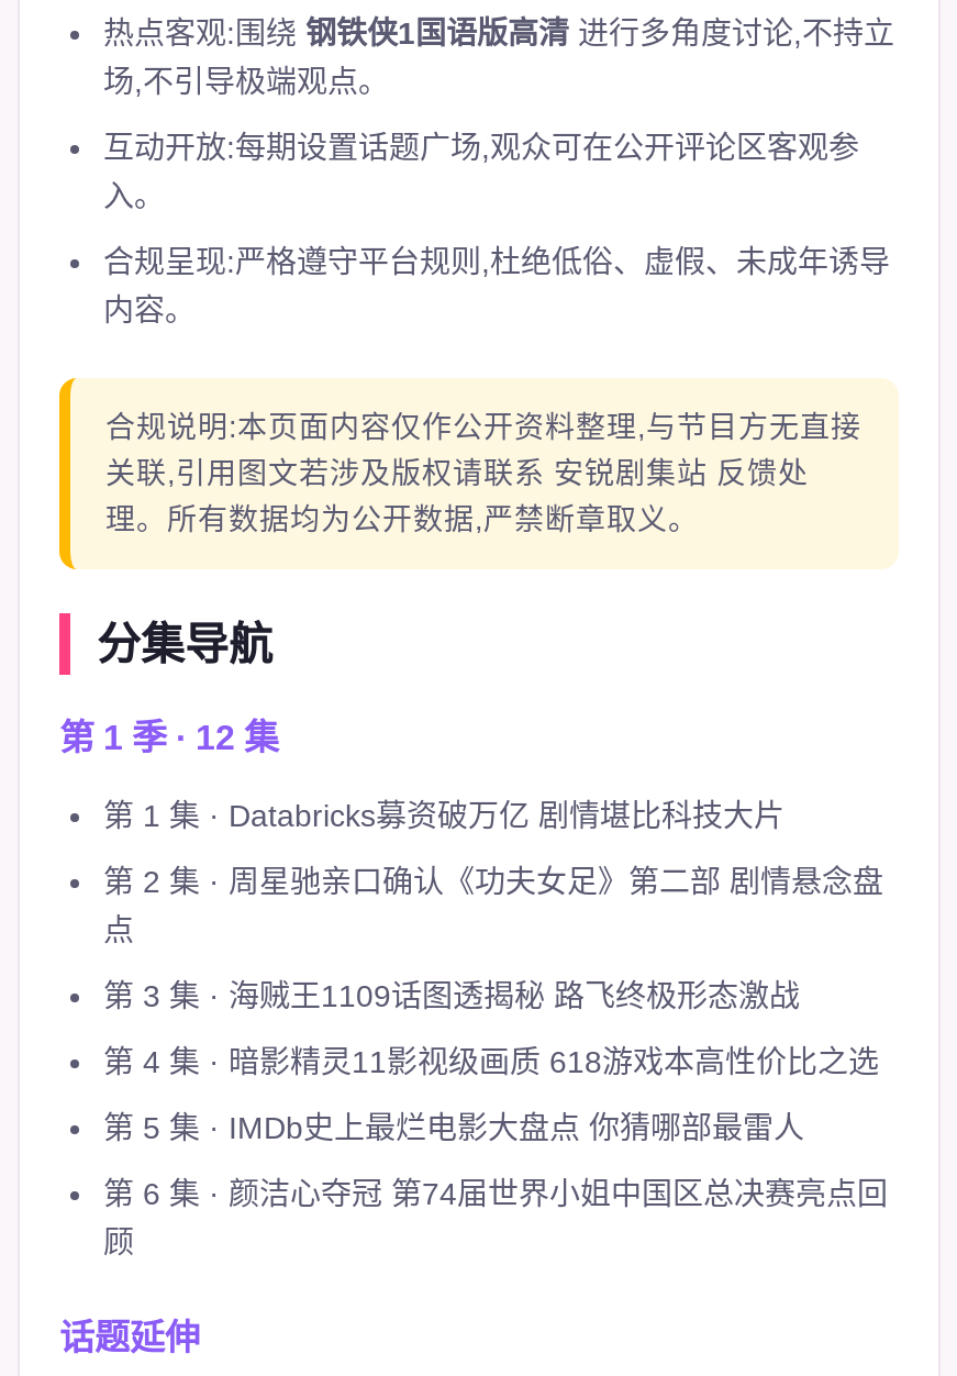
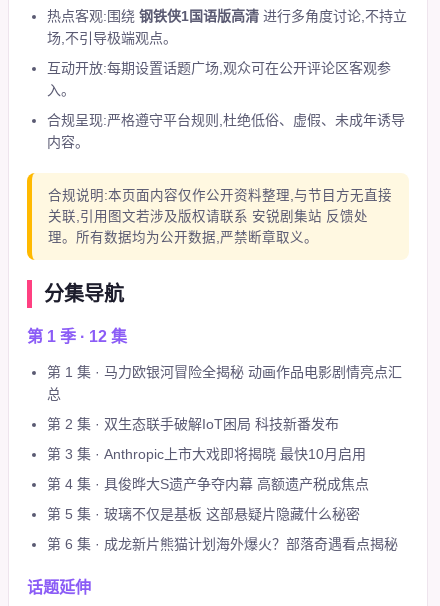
- 第 1 集 · Databricks募资破万亿 剧情堪比科技大片
+ 第 1 集 · 马力欧银河冒险全揭秘 动画作品电影剧情亮点汇
+ 总

- 第 2 集 · 周星驰亲口确认《功夫女足》第二部 剧情悬念盘
- 点
+ 第 2 集 · 双生态联手破解IoT困局 科技新番发布

- 第 3 集 · 海贼王1109话图透揭秘 路飞终极形态激战
+ 第 3 集 · Anthropic上市大戏即将揭晓 最快10月启用

- 第 4 集 · 暗影精灵11影视级画质 618游戏本高性价比之选
+ 第 4 集 · 具俊晔大S遗产争夺内幕 高额遗产税成焦点

- 第 5 集 · IMDb史上最烂电影大盘点 你猜哪部最雷人
+ 第 5 集 · 玻璃不仅是基板 这部悬疑片隐藏什么秘密

- 第 6 集 · 颜洁心夺冠 第74届世界小姐中国区总决赛亮点回
- 顾
+ 第 6 集 · 成龙新片熊猫计划海外爆火？部落奇遇看点揭秘
